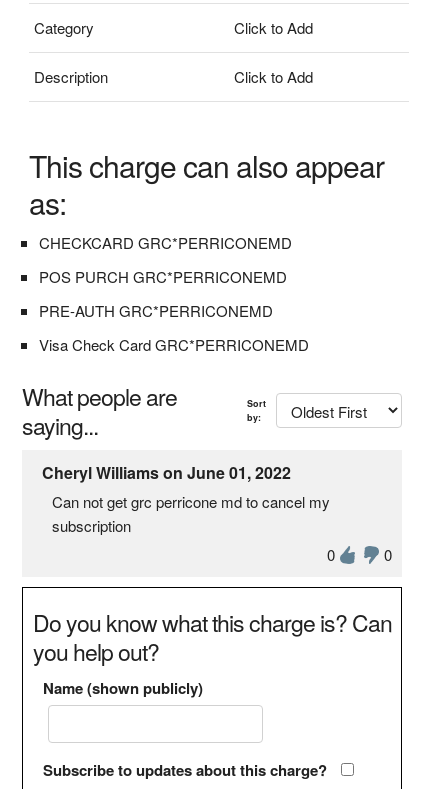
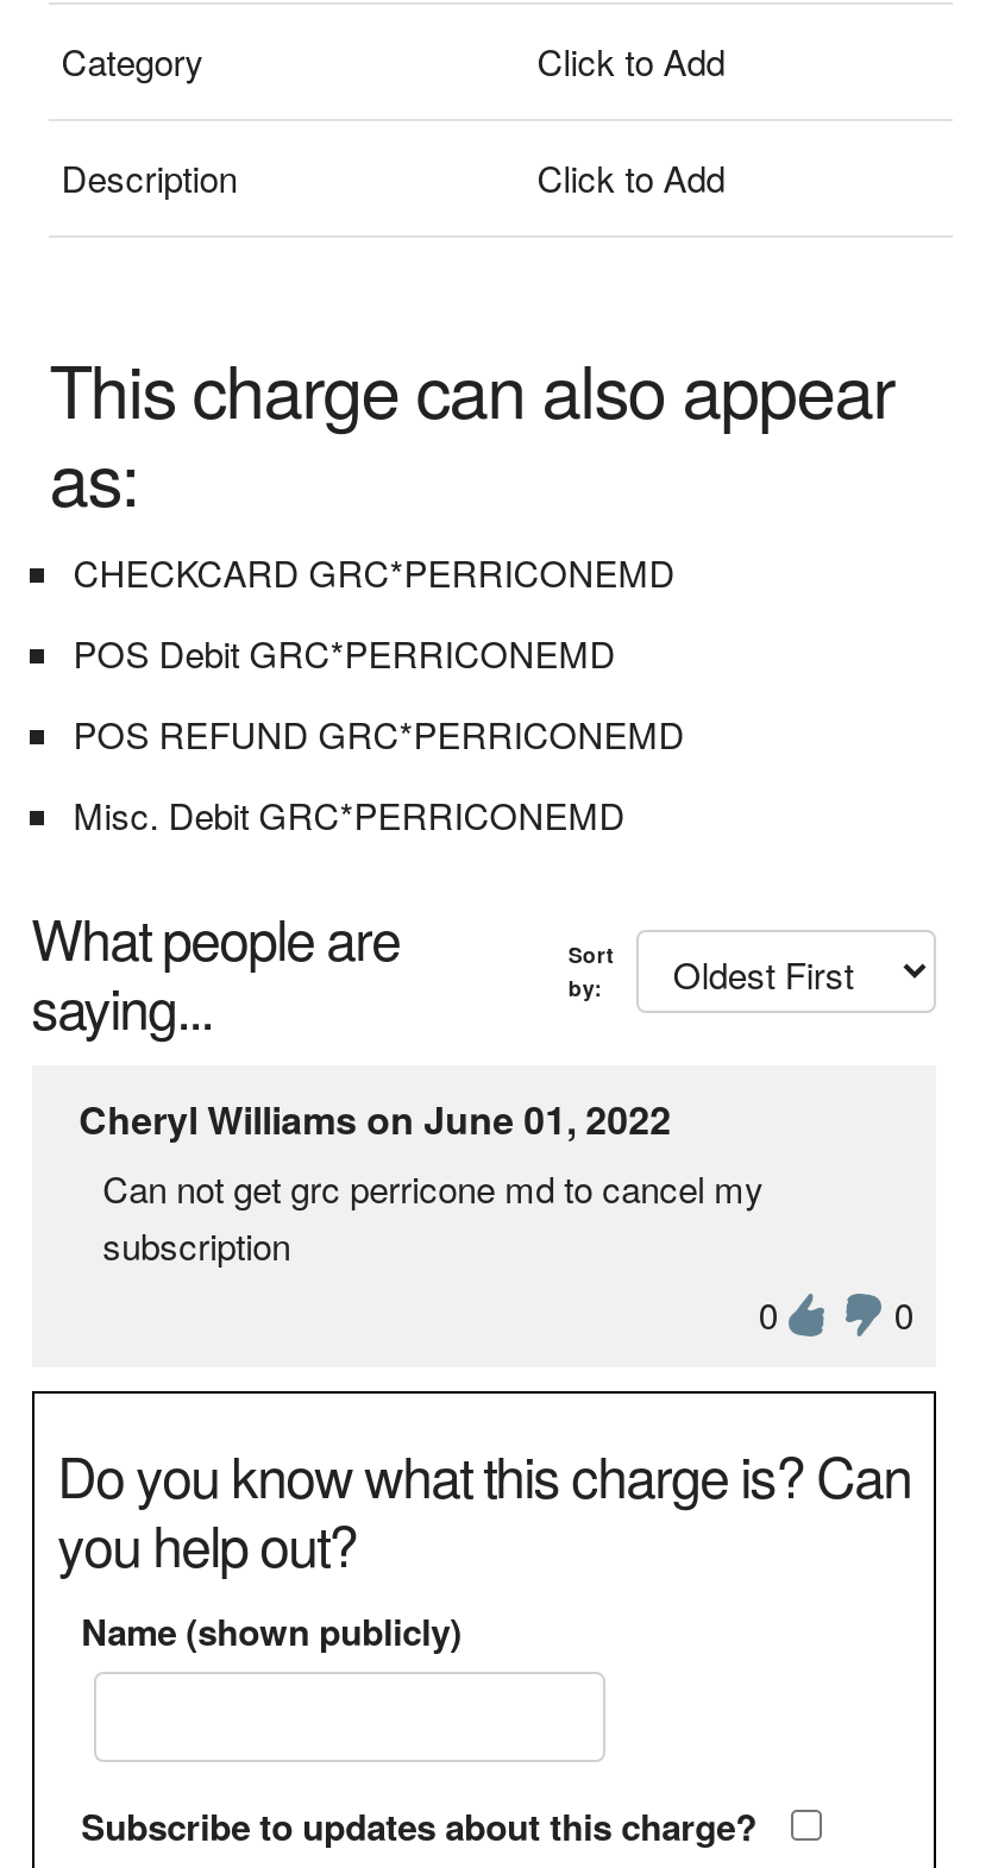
- POS PURCH GRC*PERRICONEMD
+ POS Debit GRC*PERRICONEMD

- PRE-AUTH GRC*PERRICONEMD
+ POS REFUND GRC*PERRICONEMD

- Visa Check Card GRC*PERRICONEMD
+ Misc. Debit GRC*PERRICONEMD
